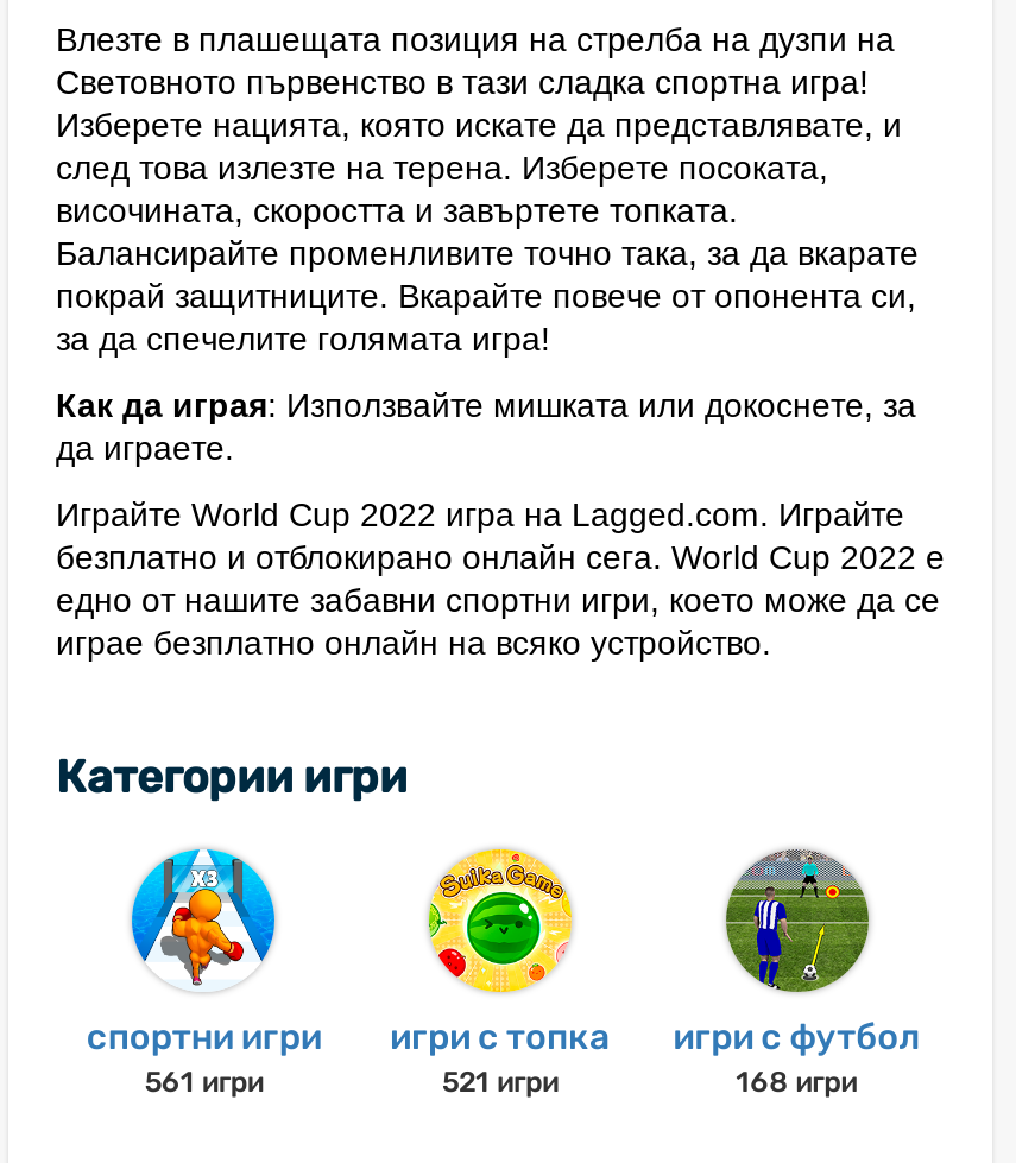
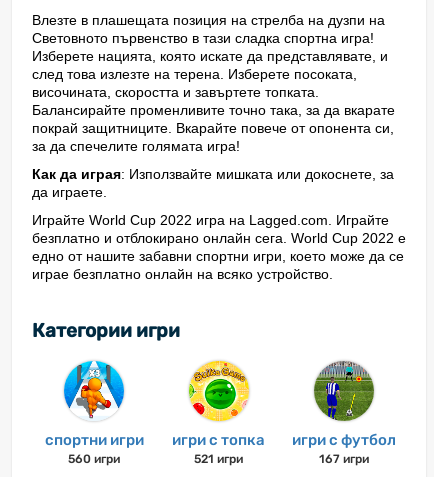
- 561 игри
+ 560 игри

- 168 игри
+ 167 игри
